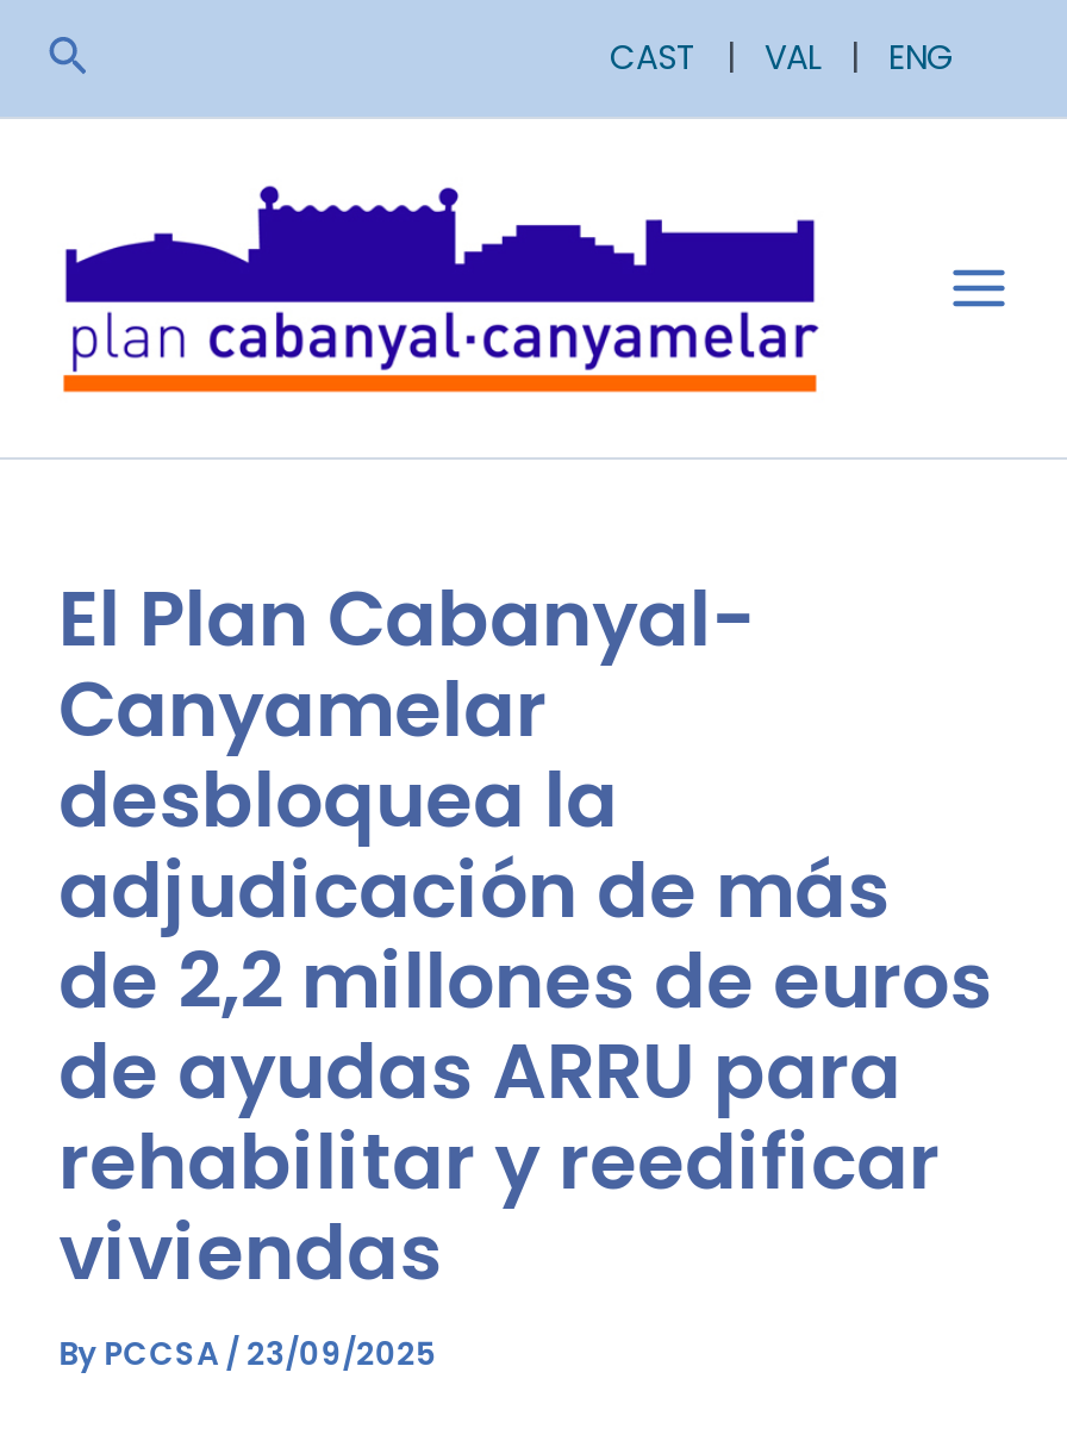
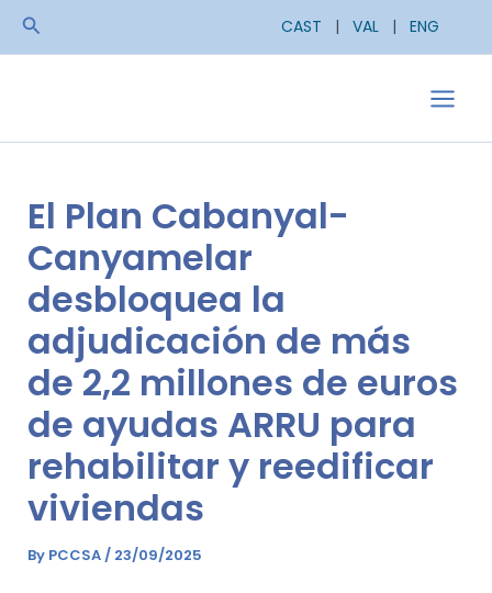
- [image]
